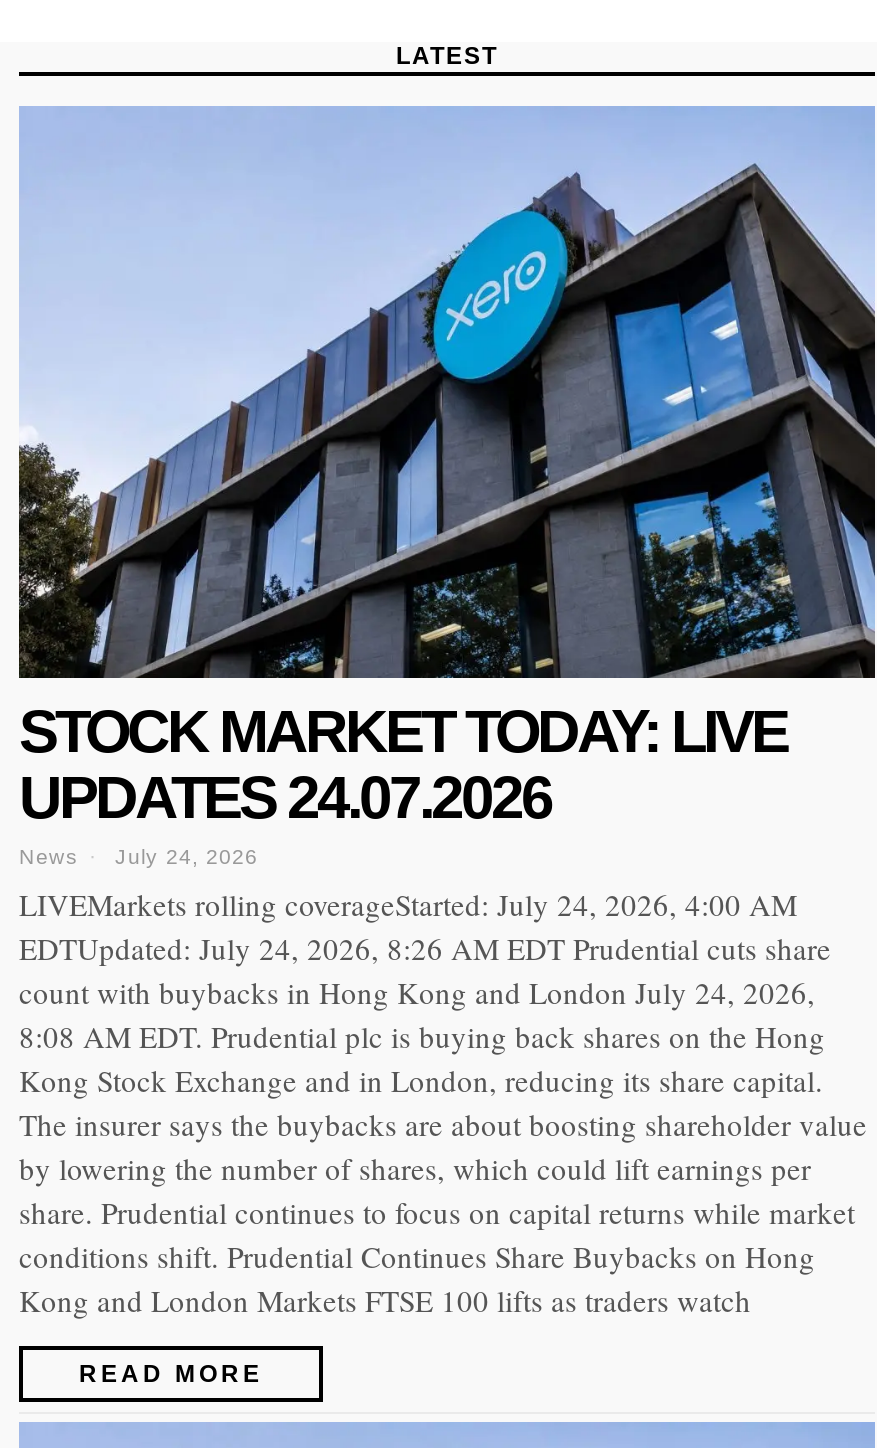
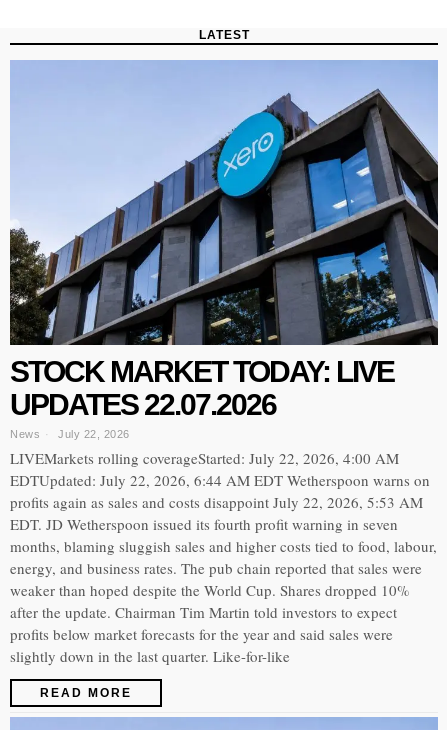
- UPDATES 24.07.2026
+ UPDATES 22.07.2026

- July 24, 2026
- LIVEMarkets rolling coverageStarted: July 24, 2026, 4:00 AM
- EDTUpdated: July 24, 2026, 8:26 AM EDT Prudential cuts share
- count with buybacks in Hong Kong and London July 24, 2026,
- 8:08 AM EDT. Prudential plc is buying back shares on the Hong
- Kong Stock Exchange and in London, reducing its share capital.
- The insurer says the buybacks are about boosting shareholder value
- by lowering the number of shares, which could lift earnings per
- share. Prudential continues to focus on capital returns while market
- conditions shift. Prudential Continues Share Buybacks on Hong
- Kong and London Markets FTSE 100 lifts as traders watch
+ July 22, 2026
+ LIVEMarkets rolling coverageStarted: July 22, 2026, 4:00 AM
+ EDTUpdated: July 22, 2026, 6:44 AM EDT Wetherspoon warns on
+ profits again as sales and costs disappoint July 22, 2026, 5:53 AM
+ EDT. JD Wetherspoon issued its fourth profit warning in seven
+ months, blaming sluggish sales and higher costs tied to food, labour,
+ energy, and business rates. The pub chain reported that sales were
+ weaker than hoped despite the World Cup. Shares dropped 10%
+ after the update. Chairman Tim Martin told investors to expect
+ profits below market forecasts for the year and said sales were
+ slightly down in the last quarter. Like-for-like
